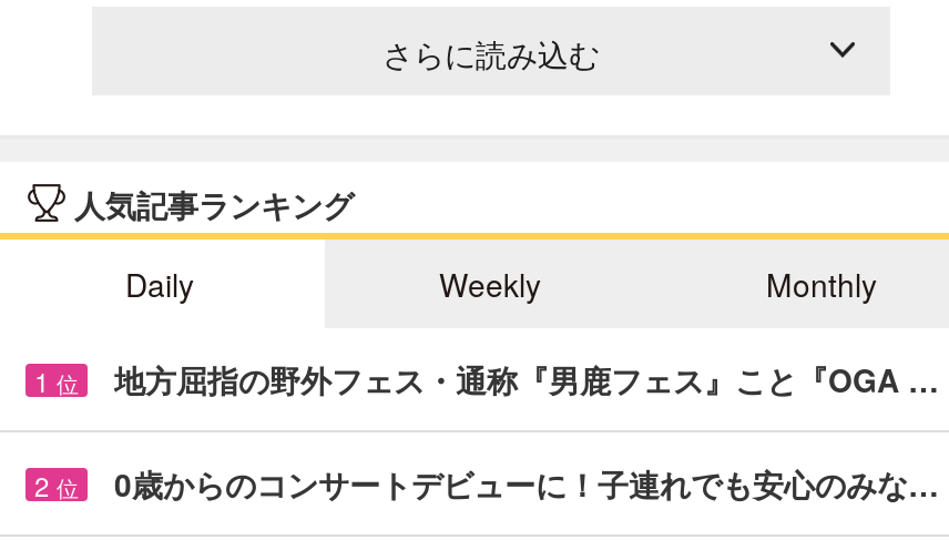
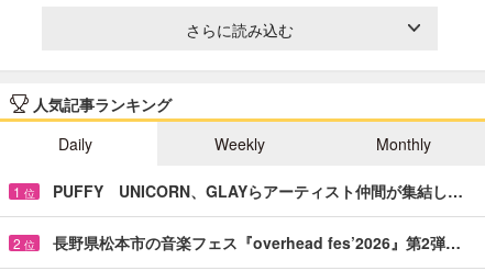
- 地方屈指の野外フェス・通称『男鹿フェス』こと『OGA …
+ PUFFY UNICORN、GLAYらアーティスト仲間が集結し…

- 0歳からのコンサートデビューに！子連れでも安心のみな…
+ 長野県松本市の音楽フェス『overhead fes’2026』第2弾…
